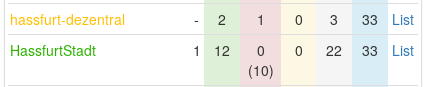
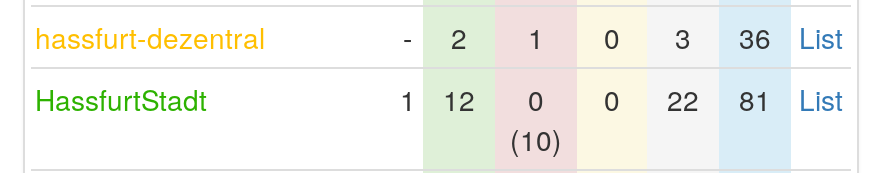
- 33
+ 36

- 1 12 0 0 22 33 List
+ 1 12 0 0 22 81 List
